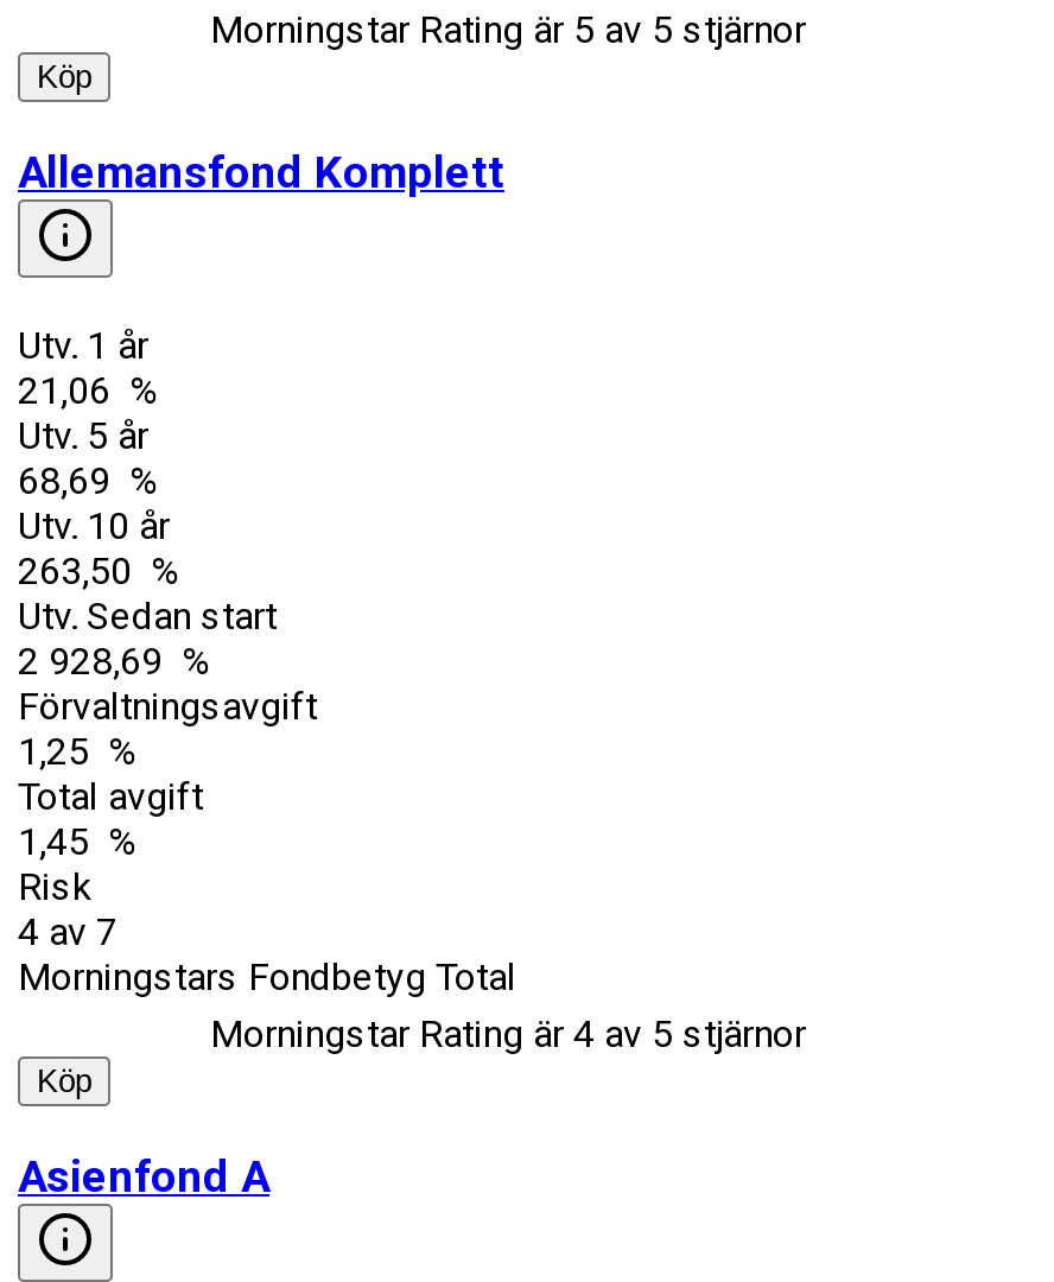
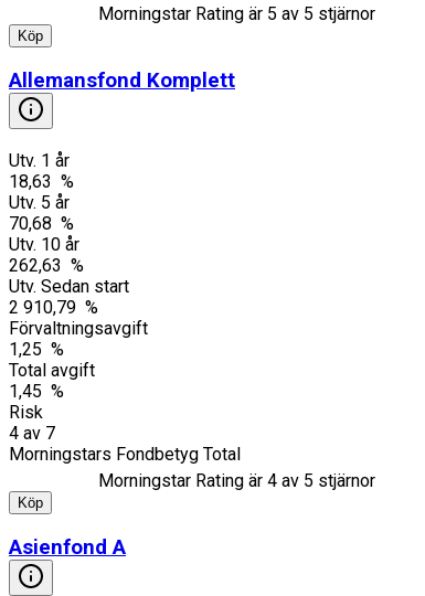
- 21,06 %
+ 18,63 %

- 68,69 %
+ 70,68 %

- 263,50 %
+ 262,63 %

- 2 928,69 %
+ 2 910,79 %
